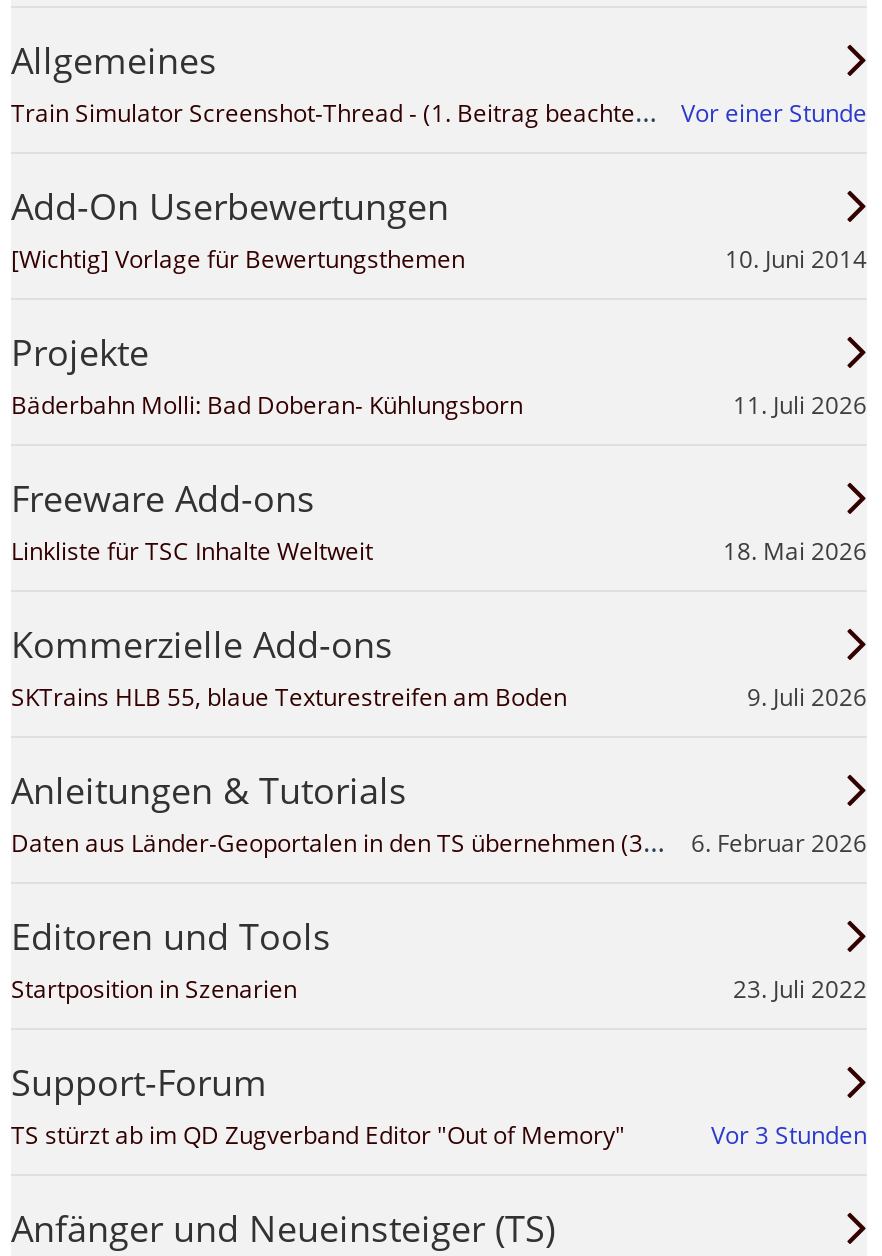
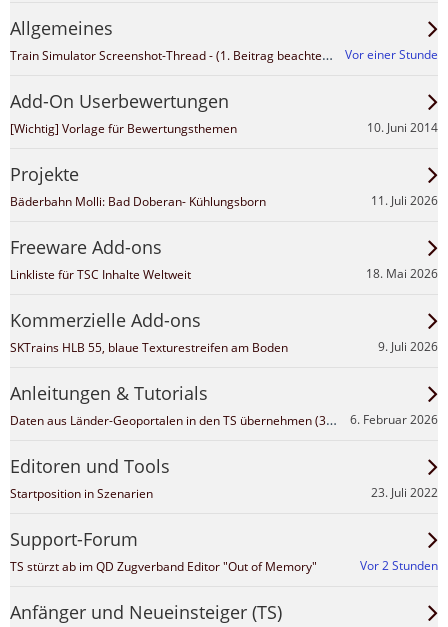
- Vor 3 Stunden
+ Vor 2 Stunden
